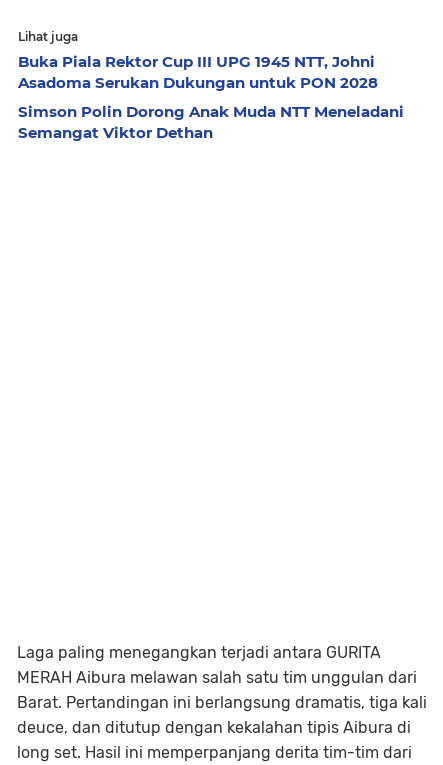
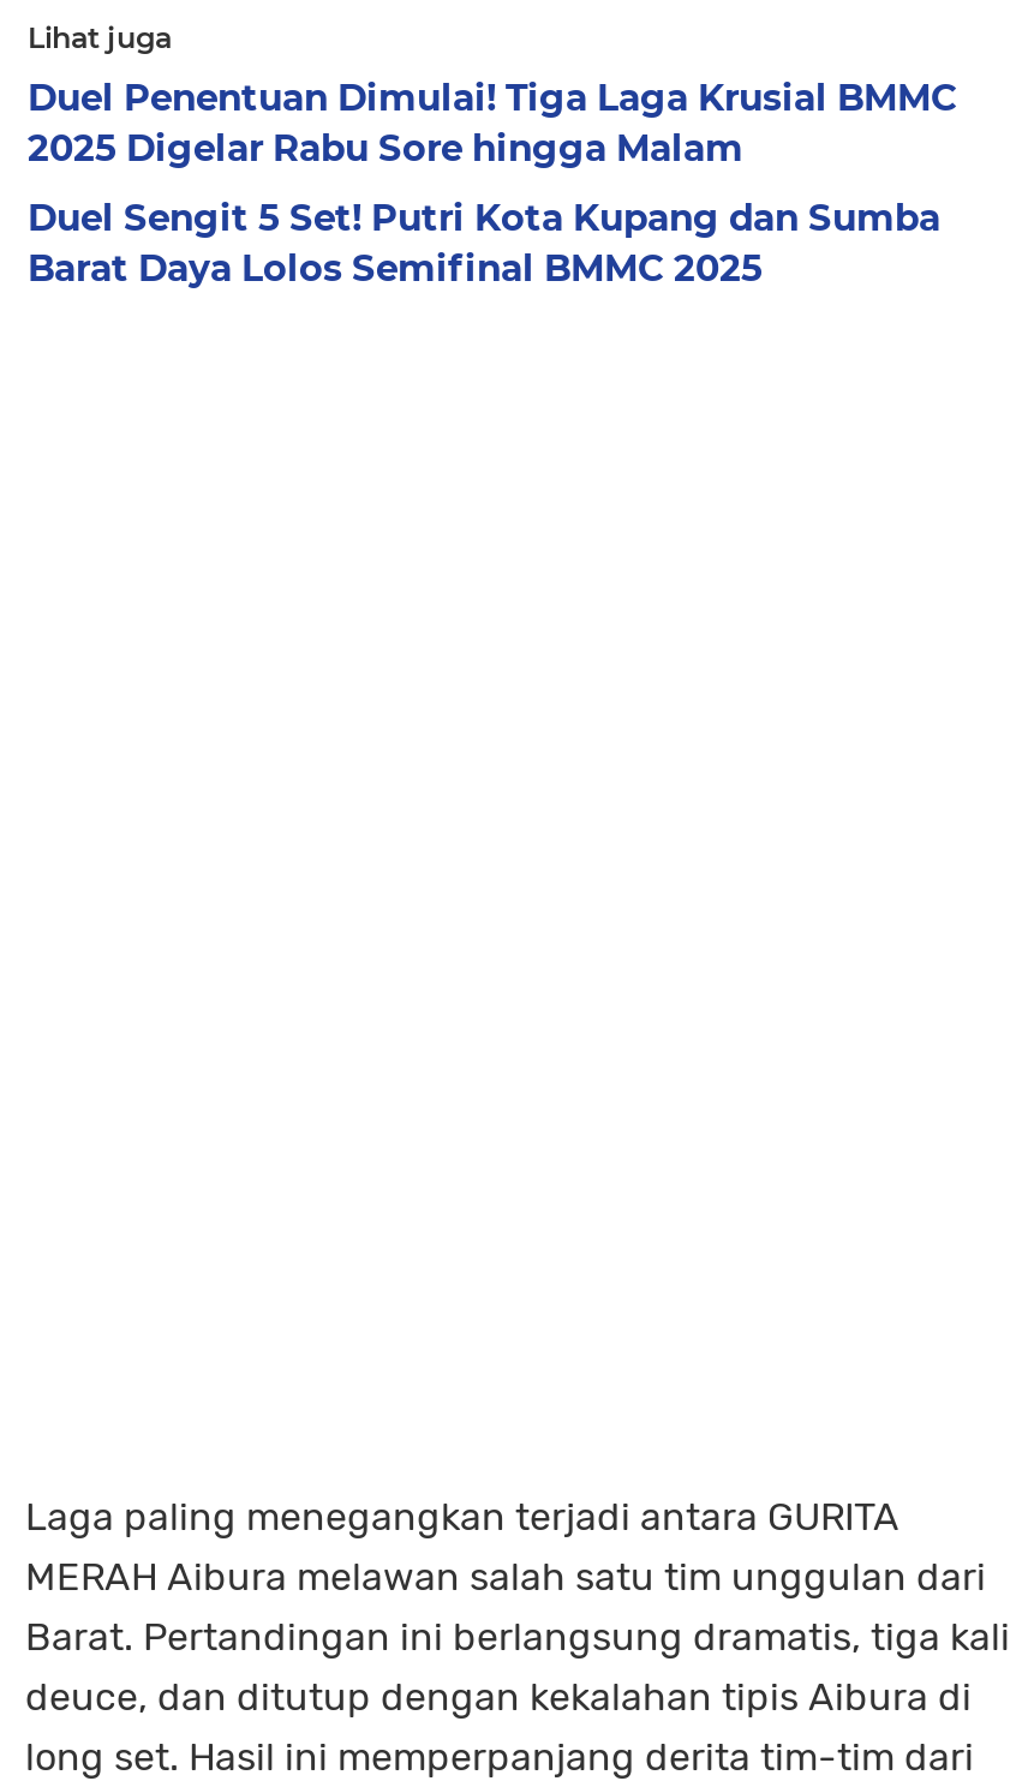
- Buka Piala Rektor Cup III UPG 1945 NTT, Johni
- Asadoma Serukan Dukungan untuk PON 2028
+ Duel Penentuan Dimulai! Tiga Laga Krusial BMMC
+ 2025 Digelar Rabu Sore hingga Malam

- Simson Polin Dorong Anak Muda NTT Meneladani
- Semangat Viktor Dethan
+ Duel Sengit 5 Set! Putri Kota Kupang dan Sumba
+ Barat Daya Lolos Semifinal BMMC 2025
